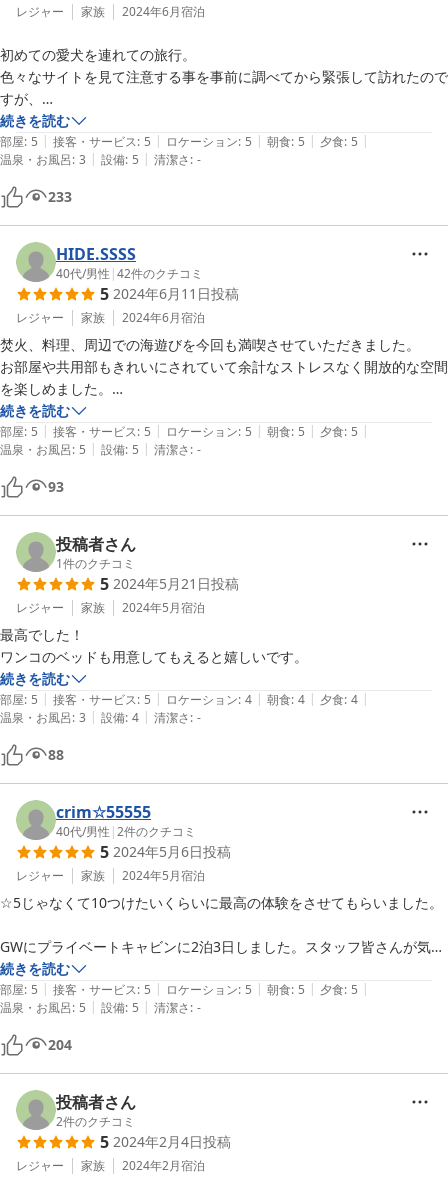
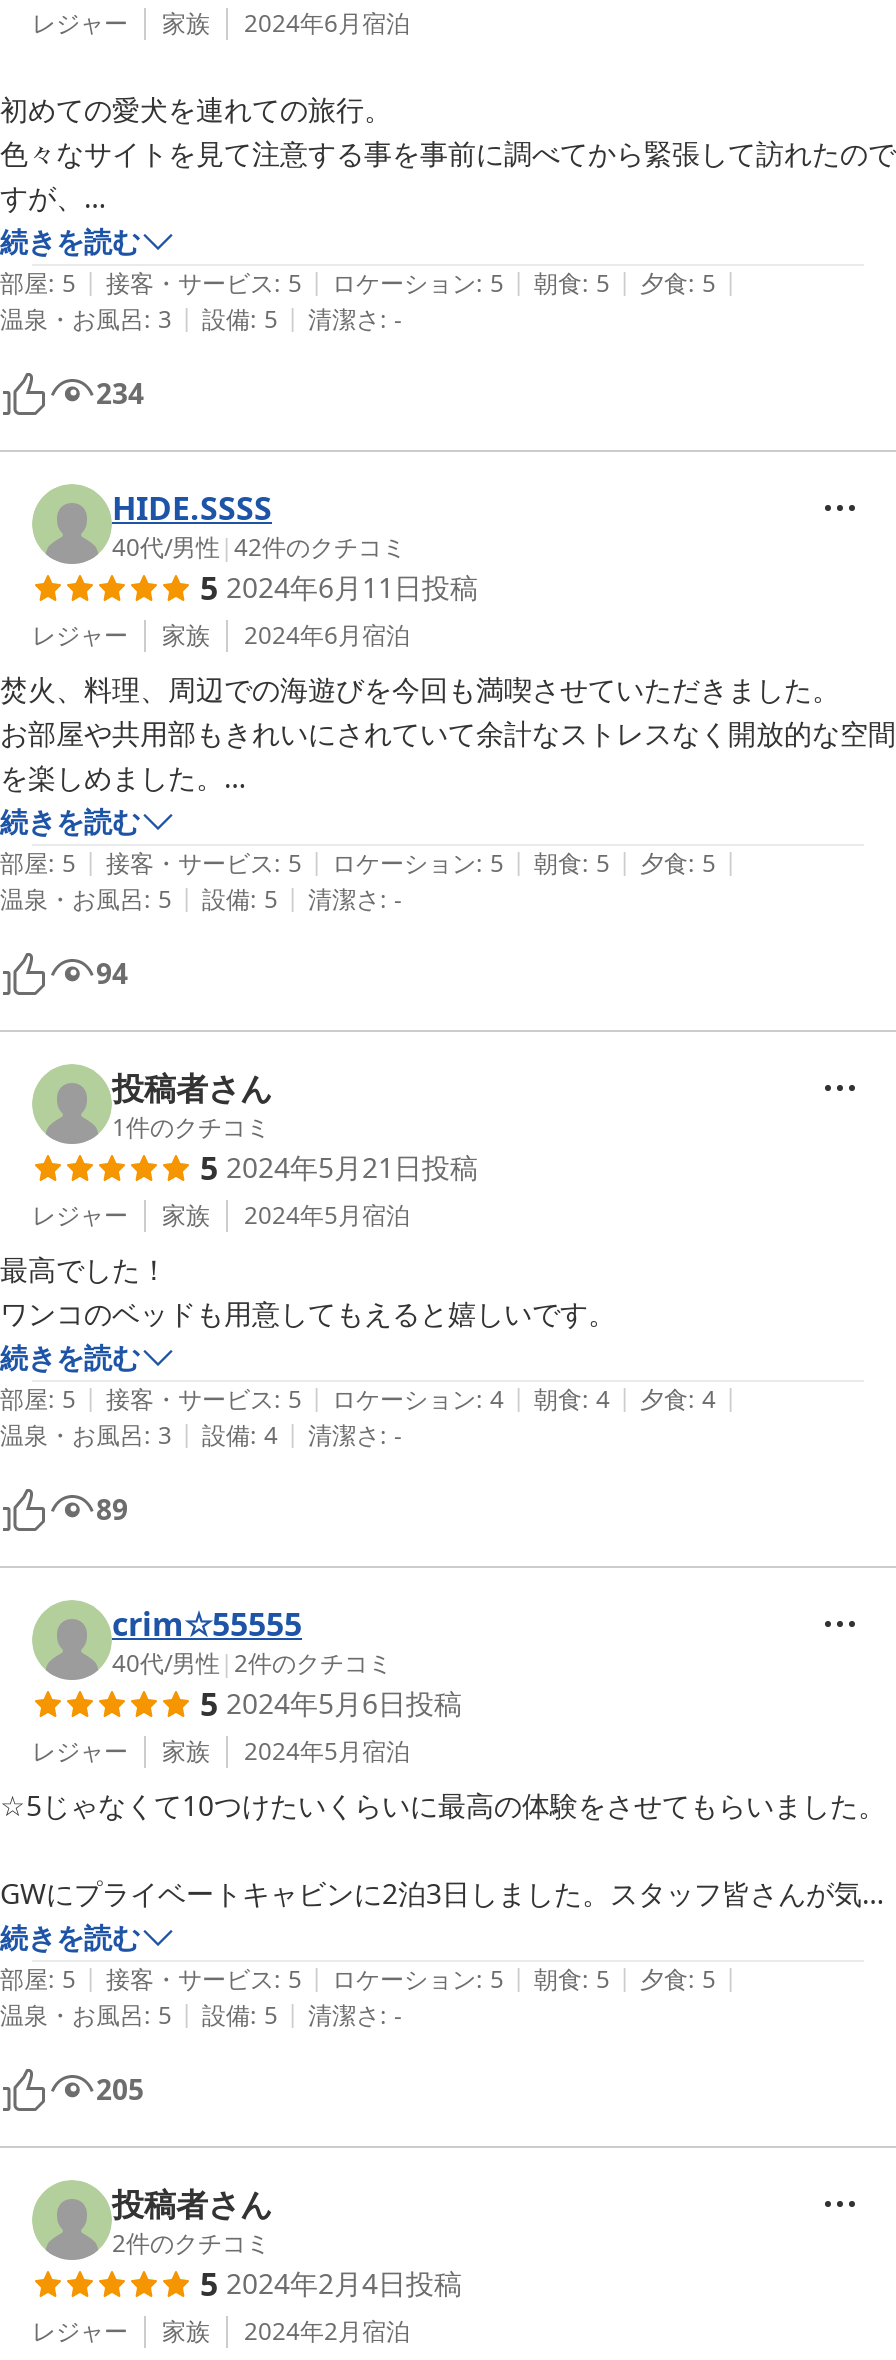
- 233
+ 234

- 93
+ 94

- 88
+ 89

- 204
+ 205
